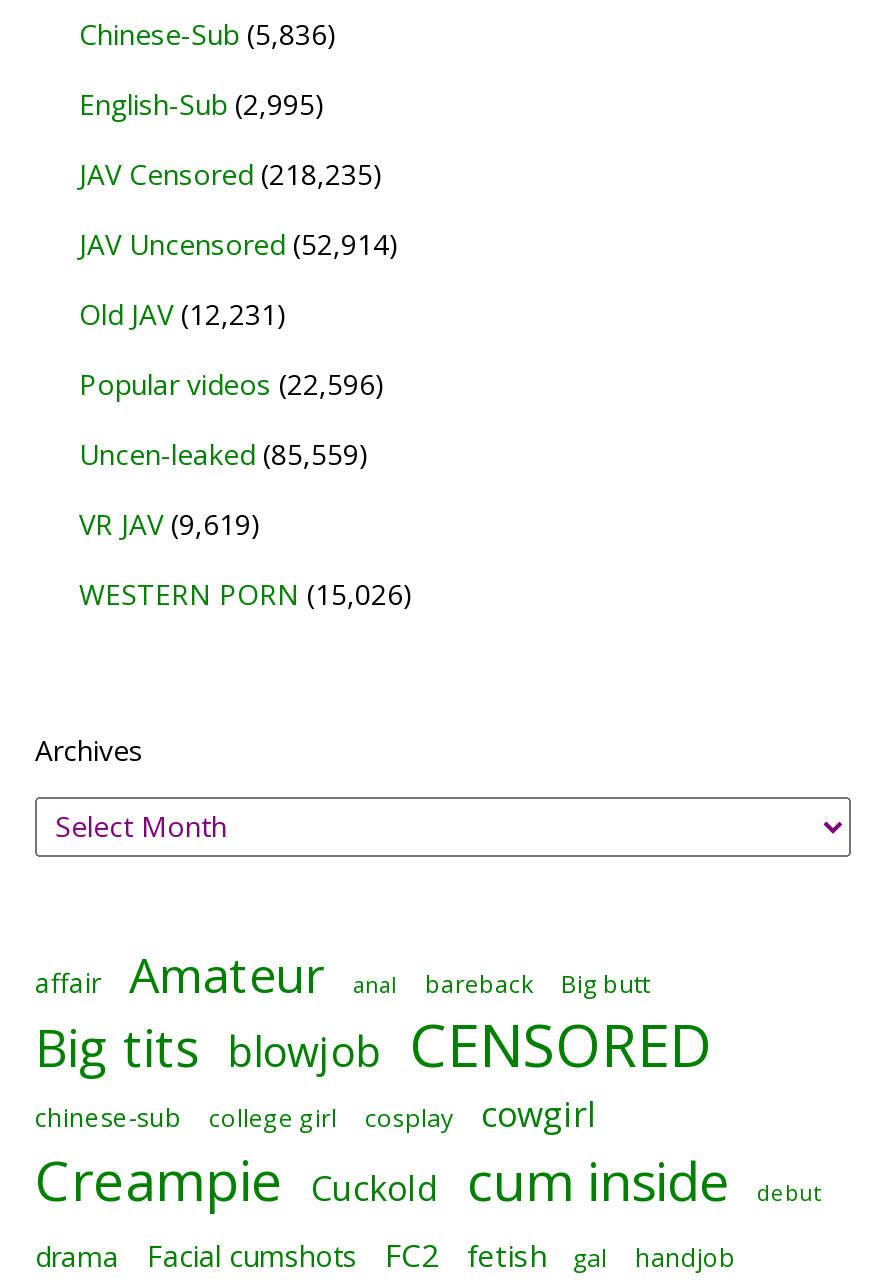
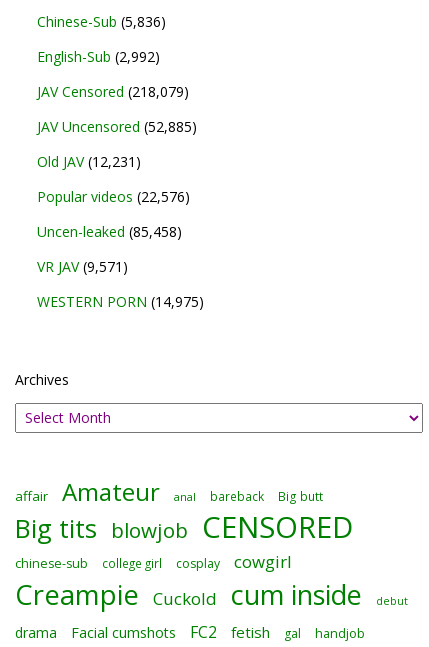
- English-Sub (2,995)
+ English-Sub (2,992)

- JAV Censored (218,235)
+ JAV Censored (218,079)

- JAV Uncensored (52,914)
+ JAV Uncensored (52,885)

- Popular videos (22,596)
+ Popular videos (22,576)

- Uncen-leaked (85,559)
+ Uncen-leaked (85,458)

- VR JAV (9,619)
+ VR JAV (9,571)

- WESTERN PORN (15,026)
+ WESTERN PORN (14,975)
